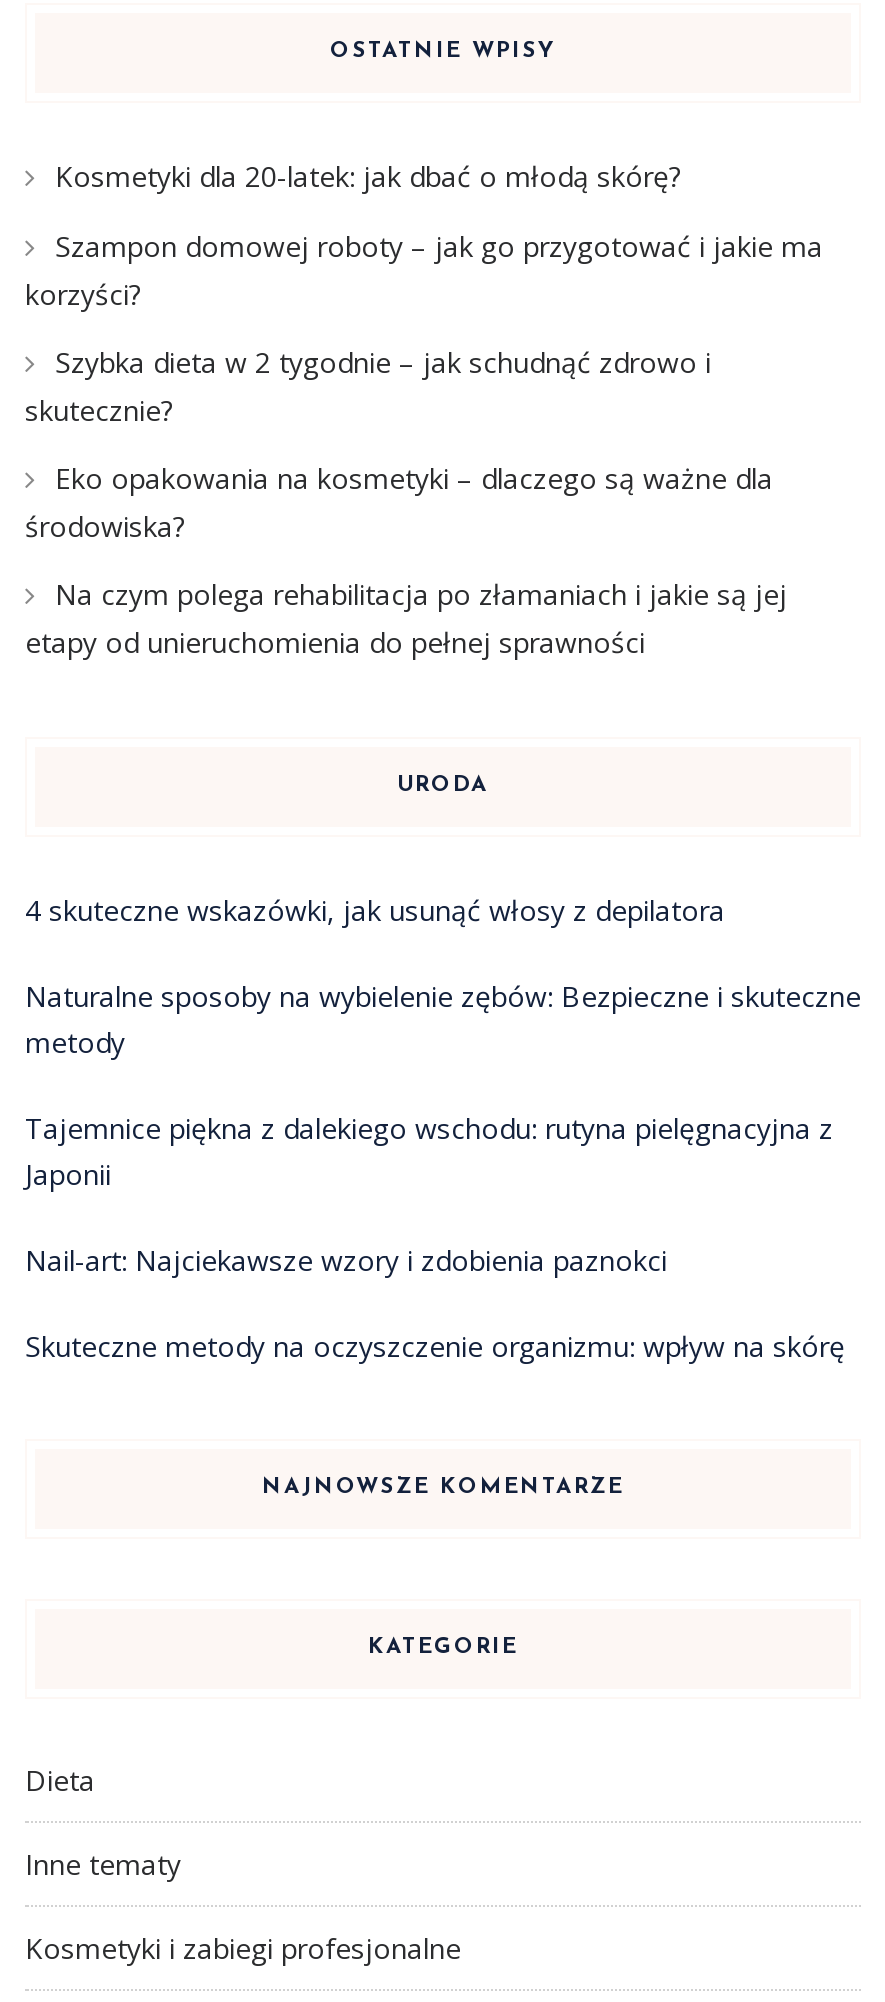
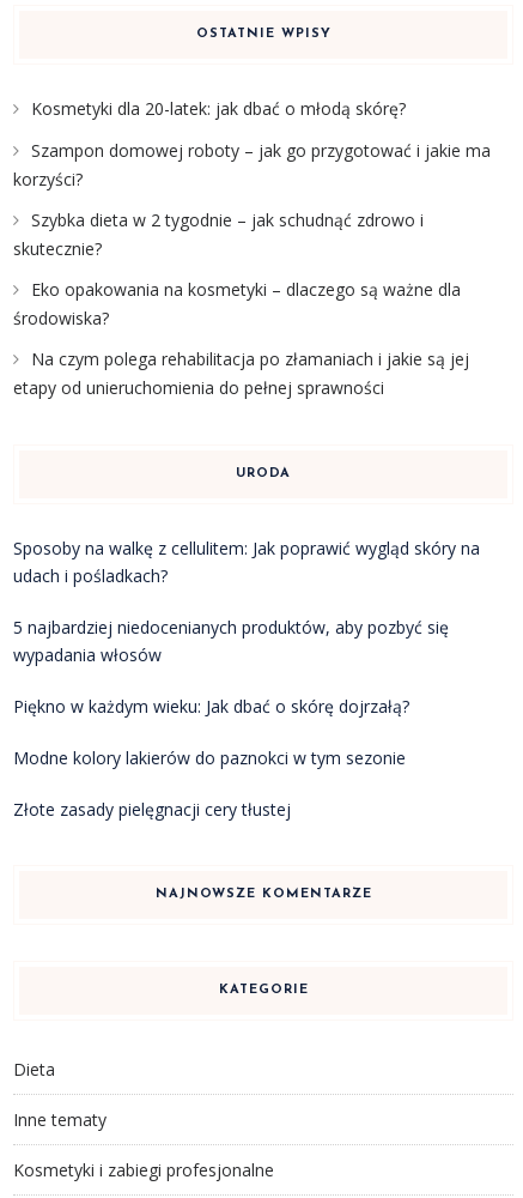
- 4 skuteczne wskazówki, jak usunąć włosy z depilatora
+ Sposoby na walkę z cellulitem: Jak poprawić wygląd skóry na
+ udach i pośladkach?

- Naturalne sposoby na wybielenie zębów: Bezpieczne i skuteczne
- metody
+ 5 najbardziej niedocenianych produktów, aby pozbyć się
+ wypadania włosów

- Tajemnice piękna z dalekiego wschodu: rutyna pielęgnacyjna z
- Japonii
+ Piękno w każdym wieku: Jak dbać o skórę dojrzałą?

- Nail-art: Najciekawsze wzory i zdobienia paznokci
+ Modne kolory lakierów do paznokci w tym sezonie

- Skuteczne metody na oczyszczenie organizmu: wpływ na skórę
+ Złote zasady pielęgnacji cery tłustej
